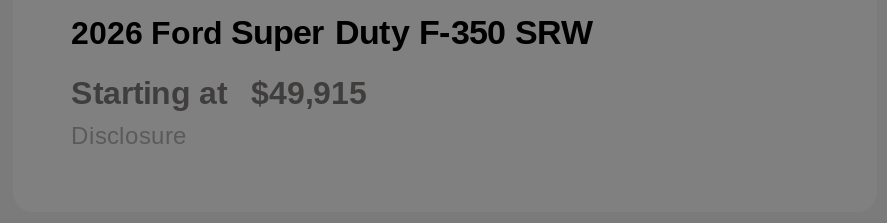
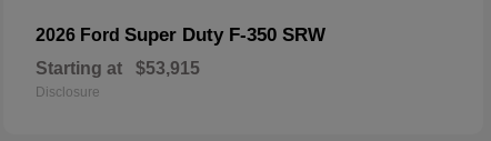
- Starting at $49,915
+ Starting at $53,915
